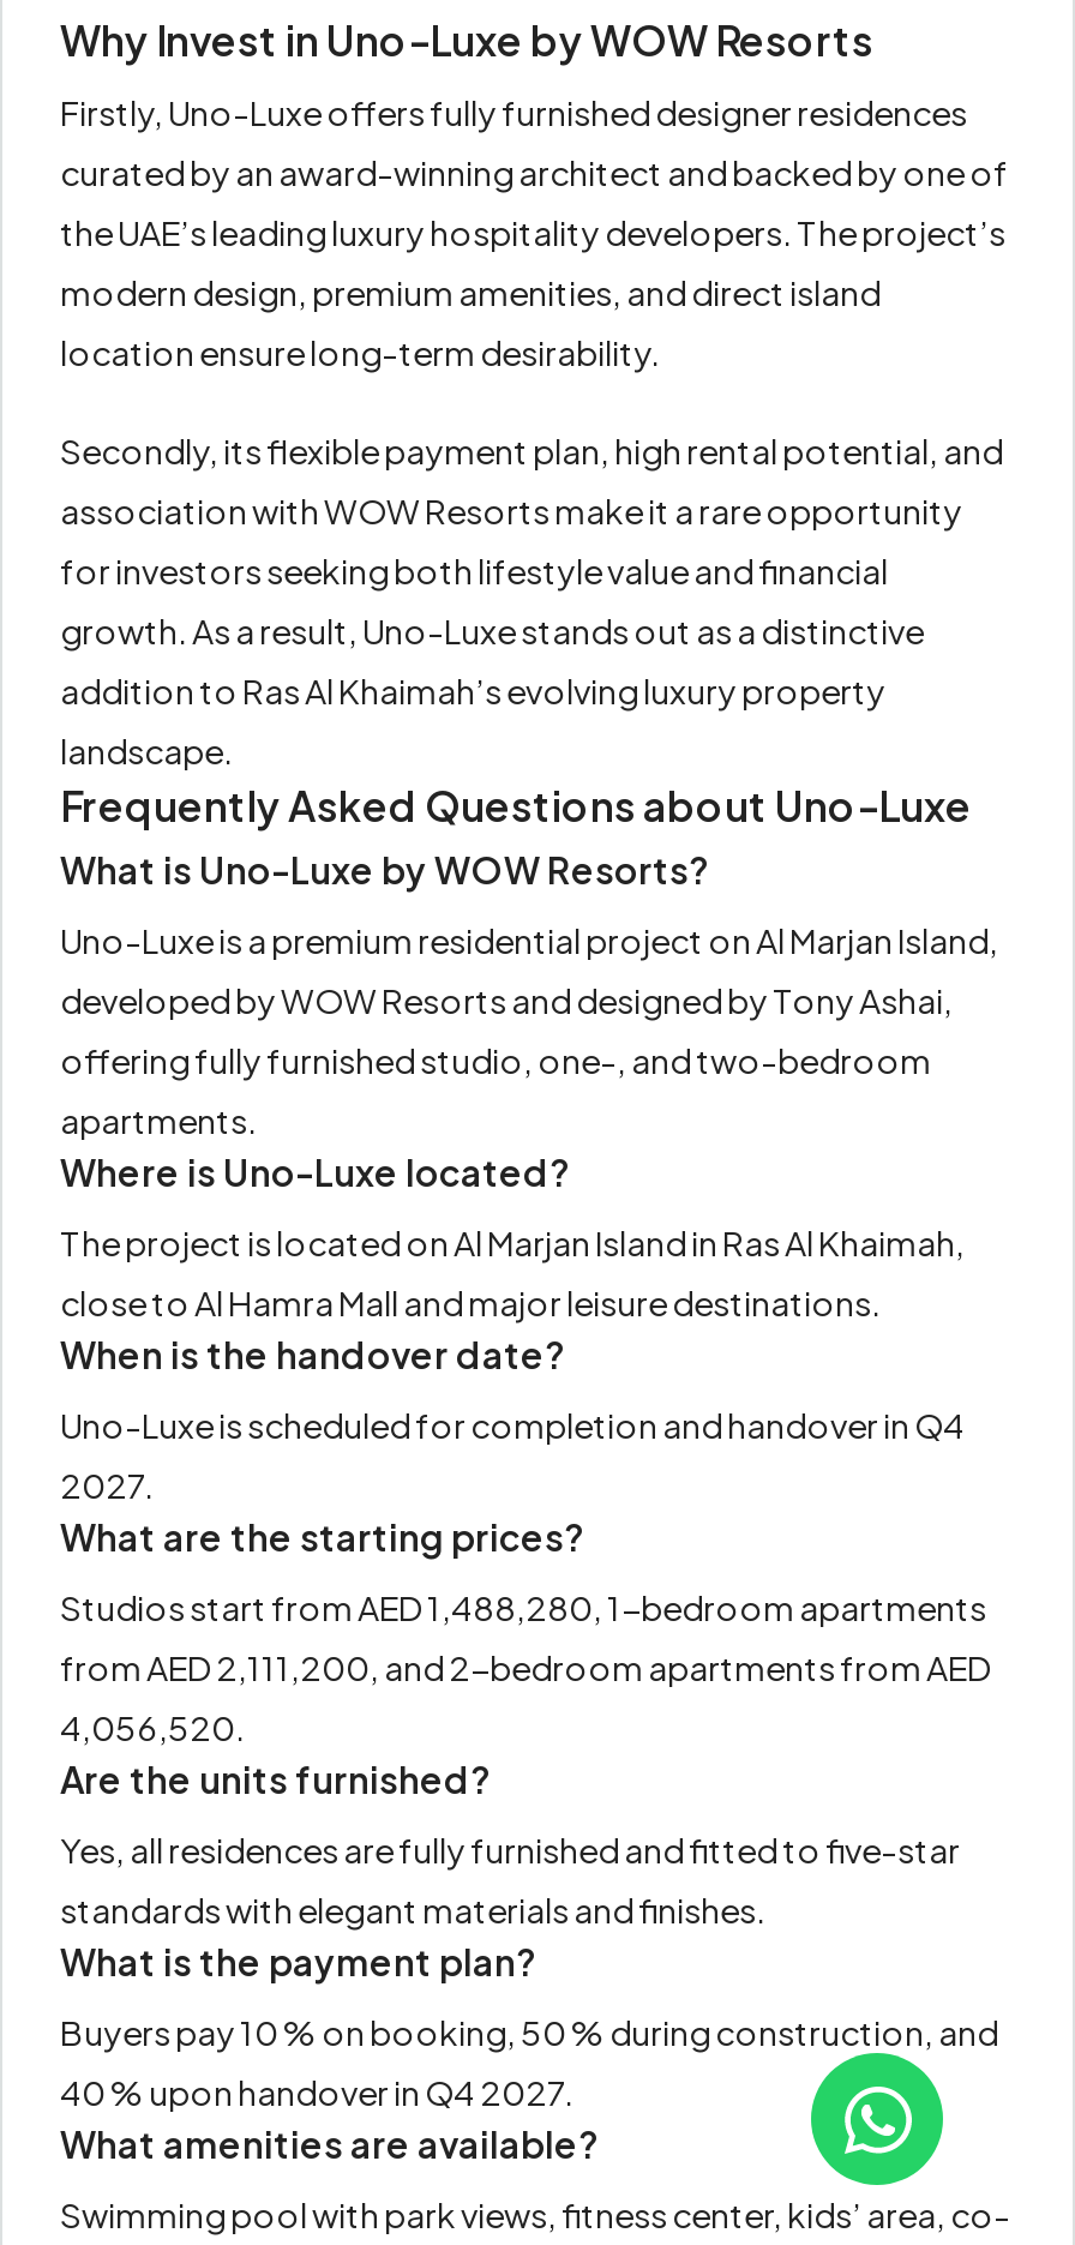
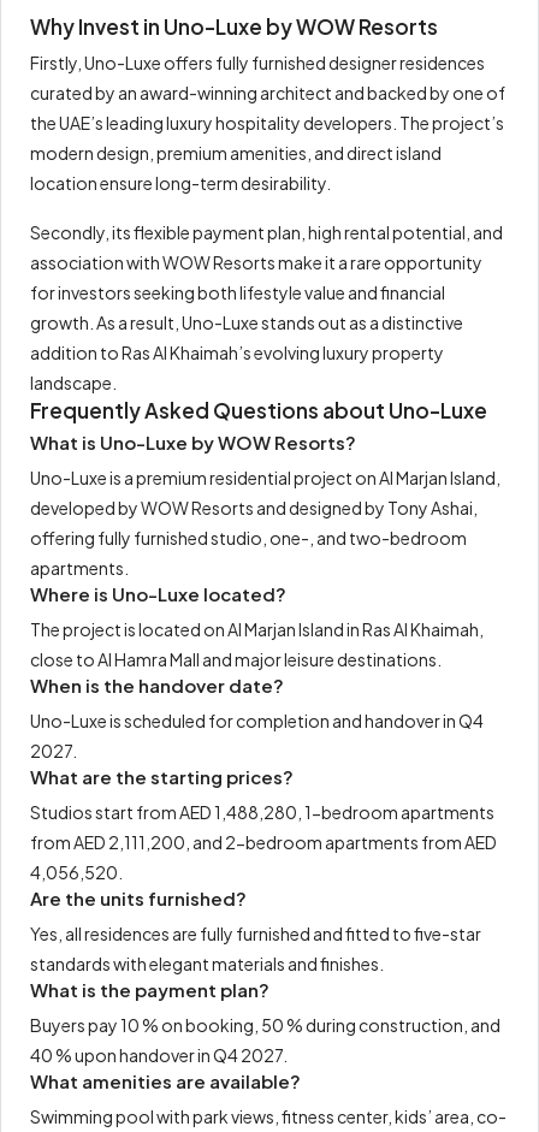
- [image]
